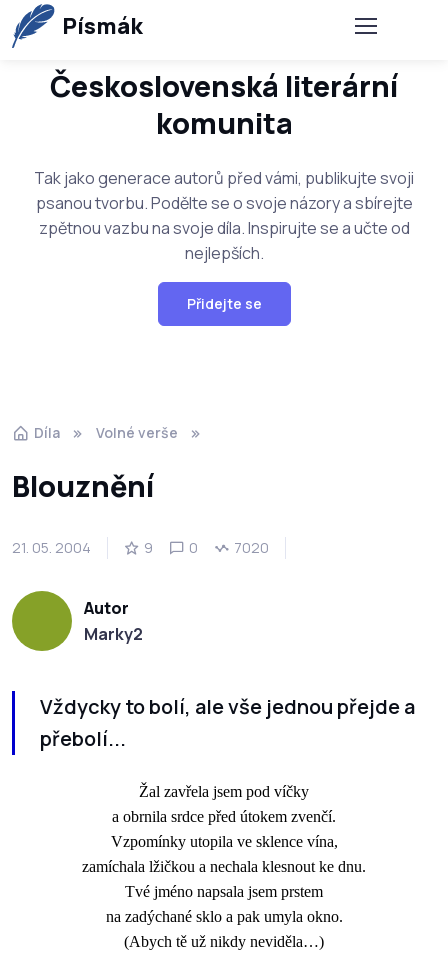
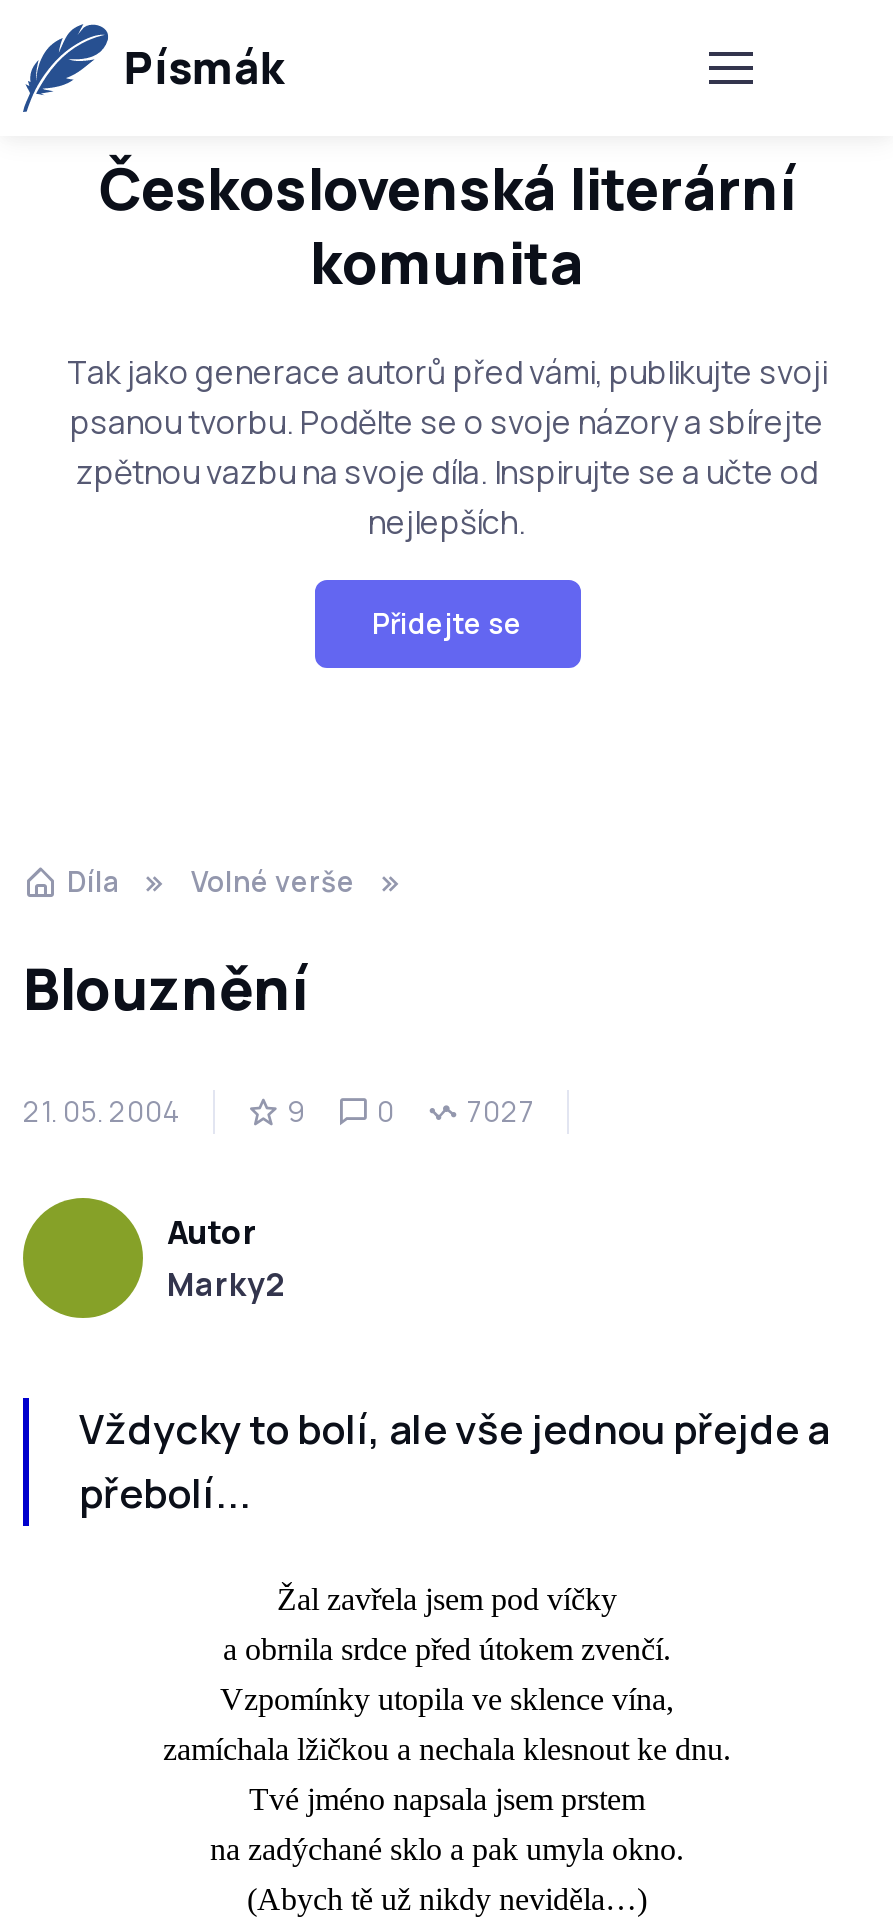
- 9 0 7020
+ 9 0 7027
